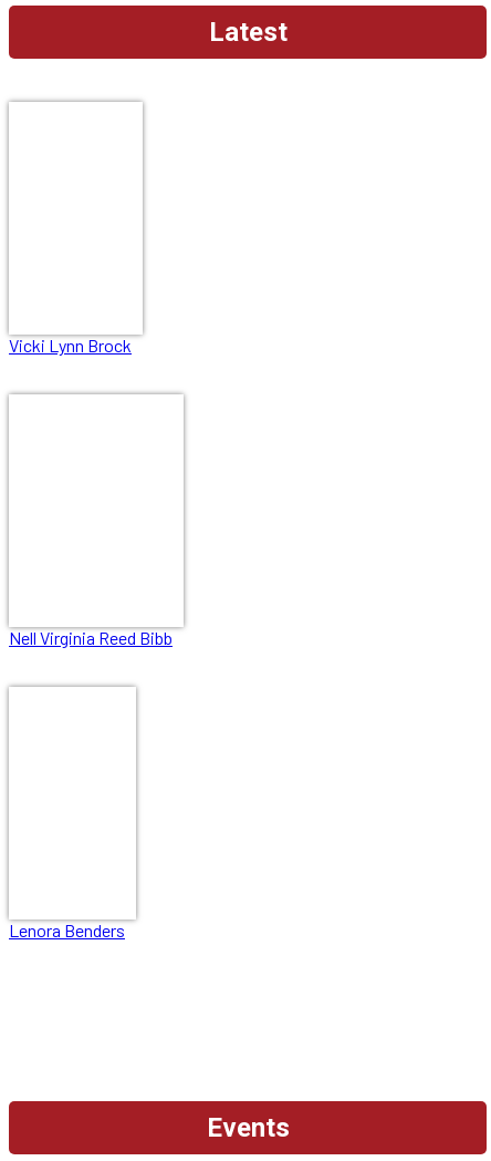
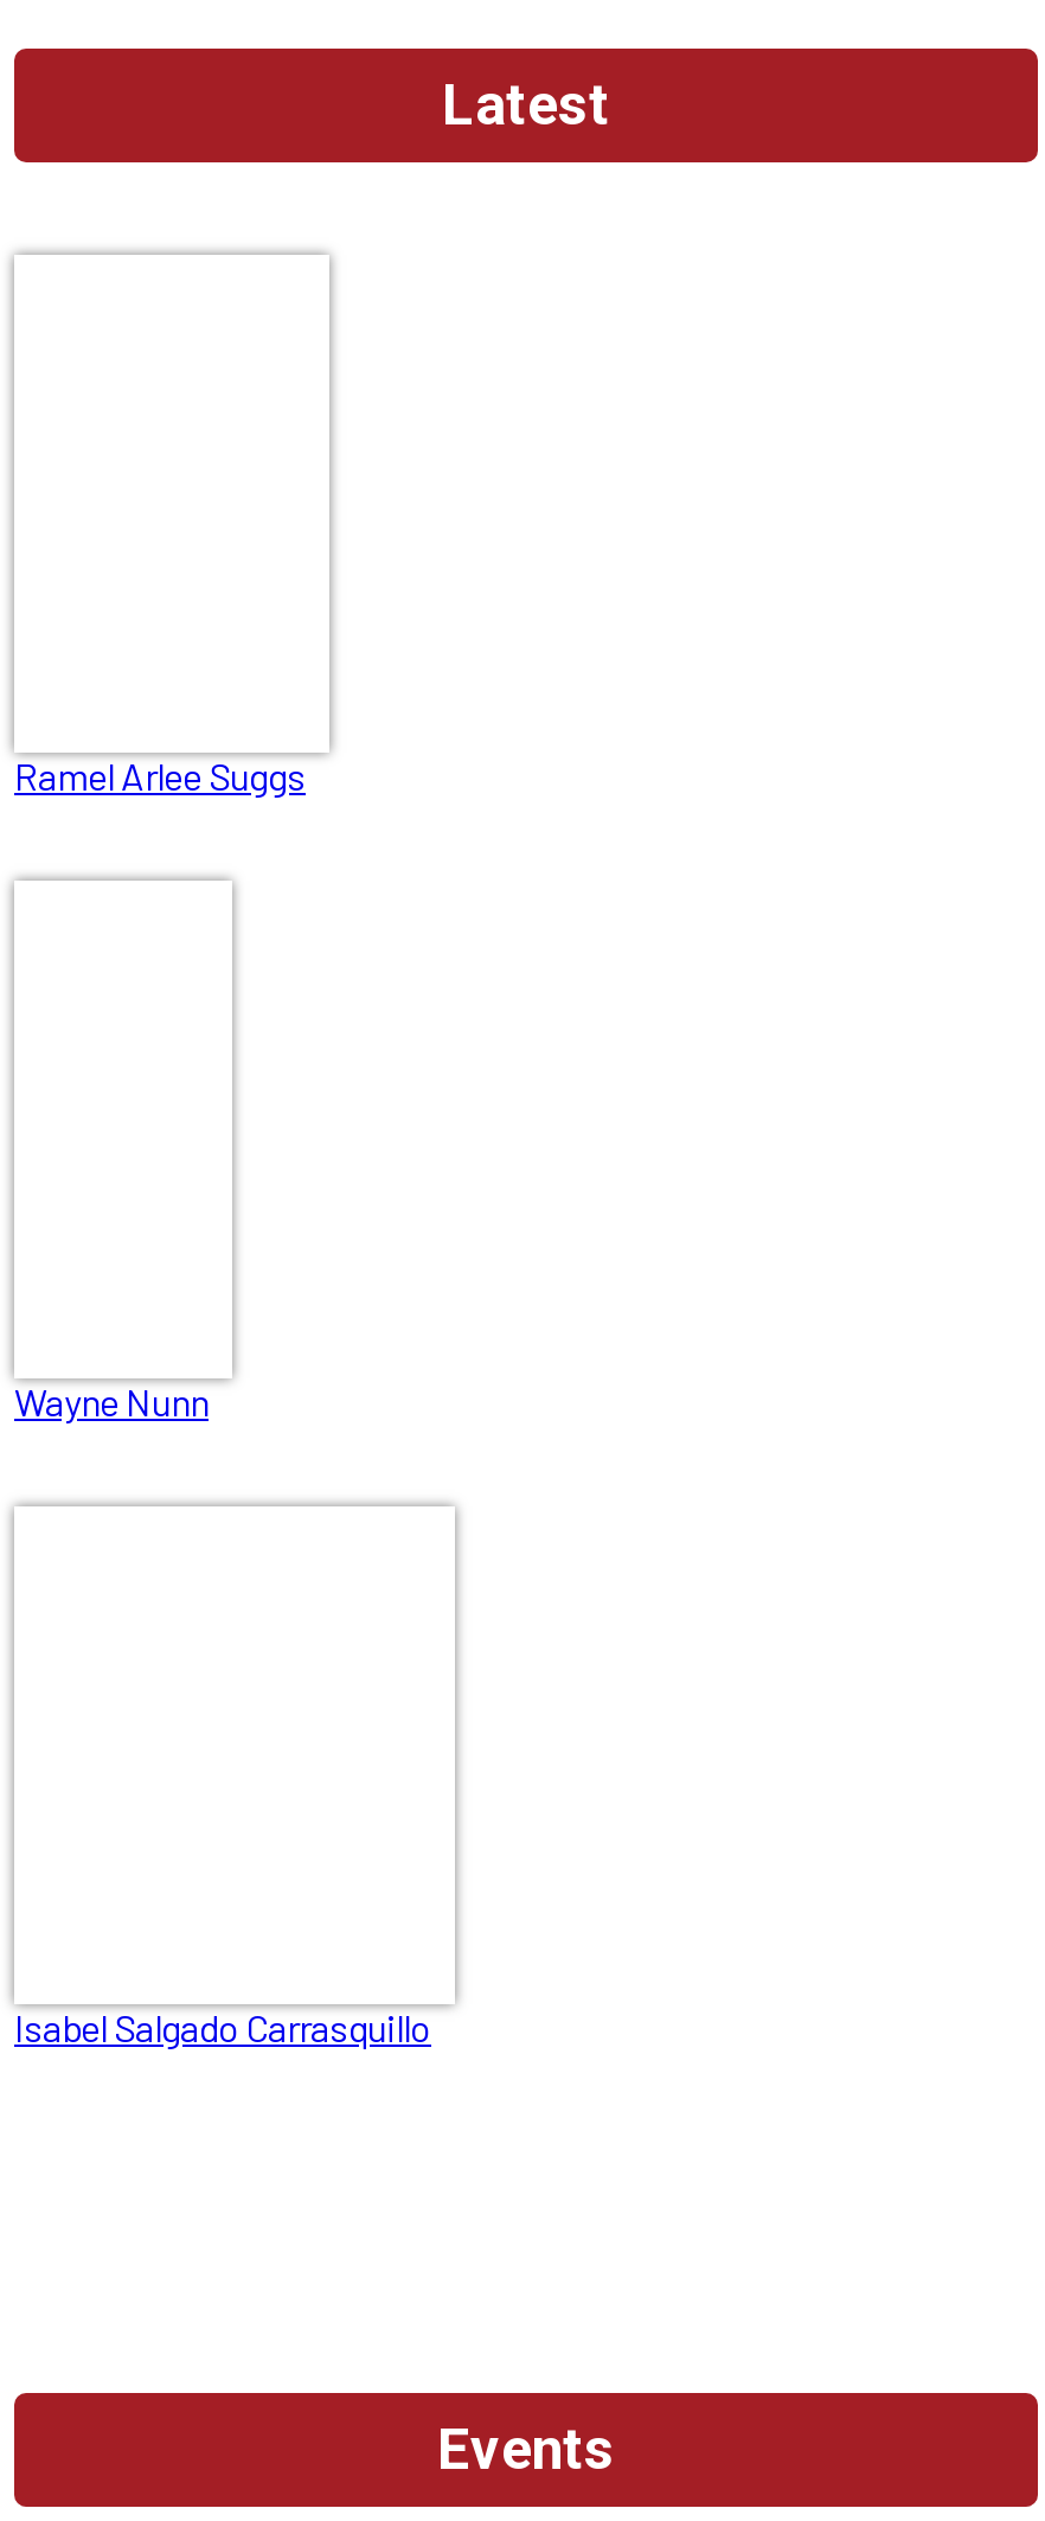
- Vicki Lynn Brock
+ Ramel Arlee Suggs

- Nell Virginia Reed Bibb
+ Wayne Nunn

- Lenora Benders
+ Isabel Salgado Carrasquillo
